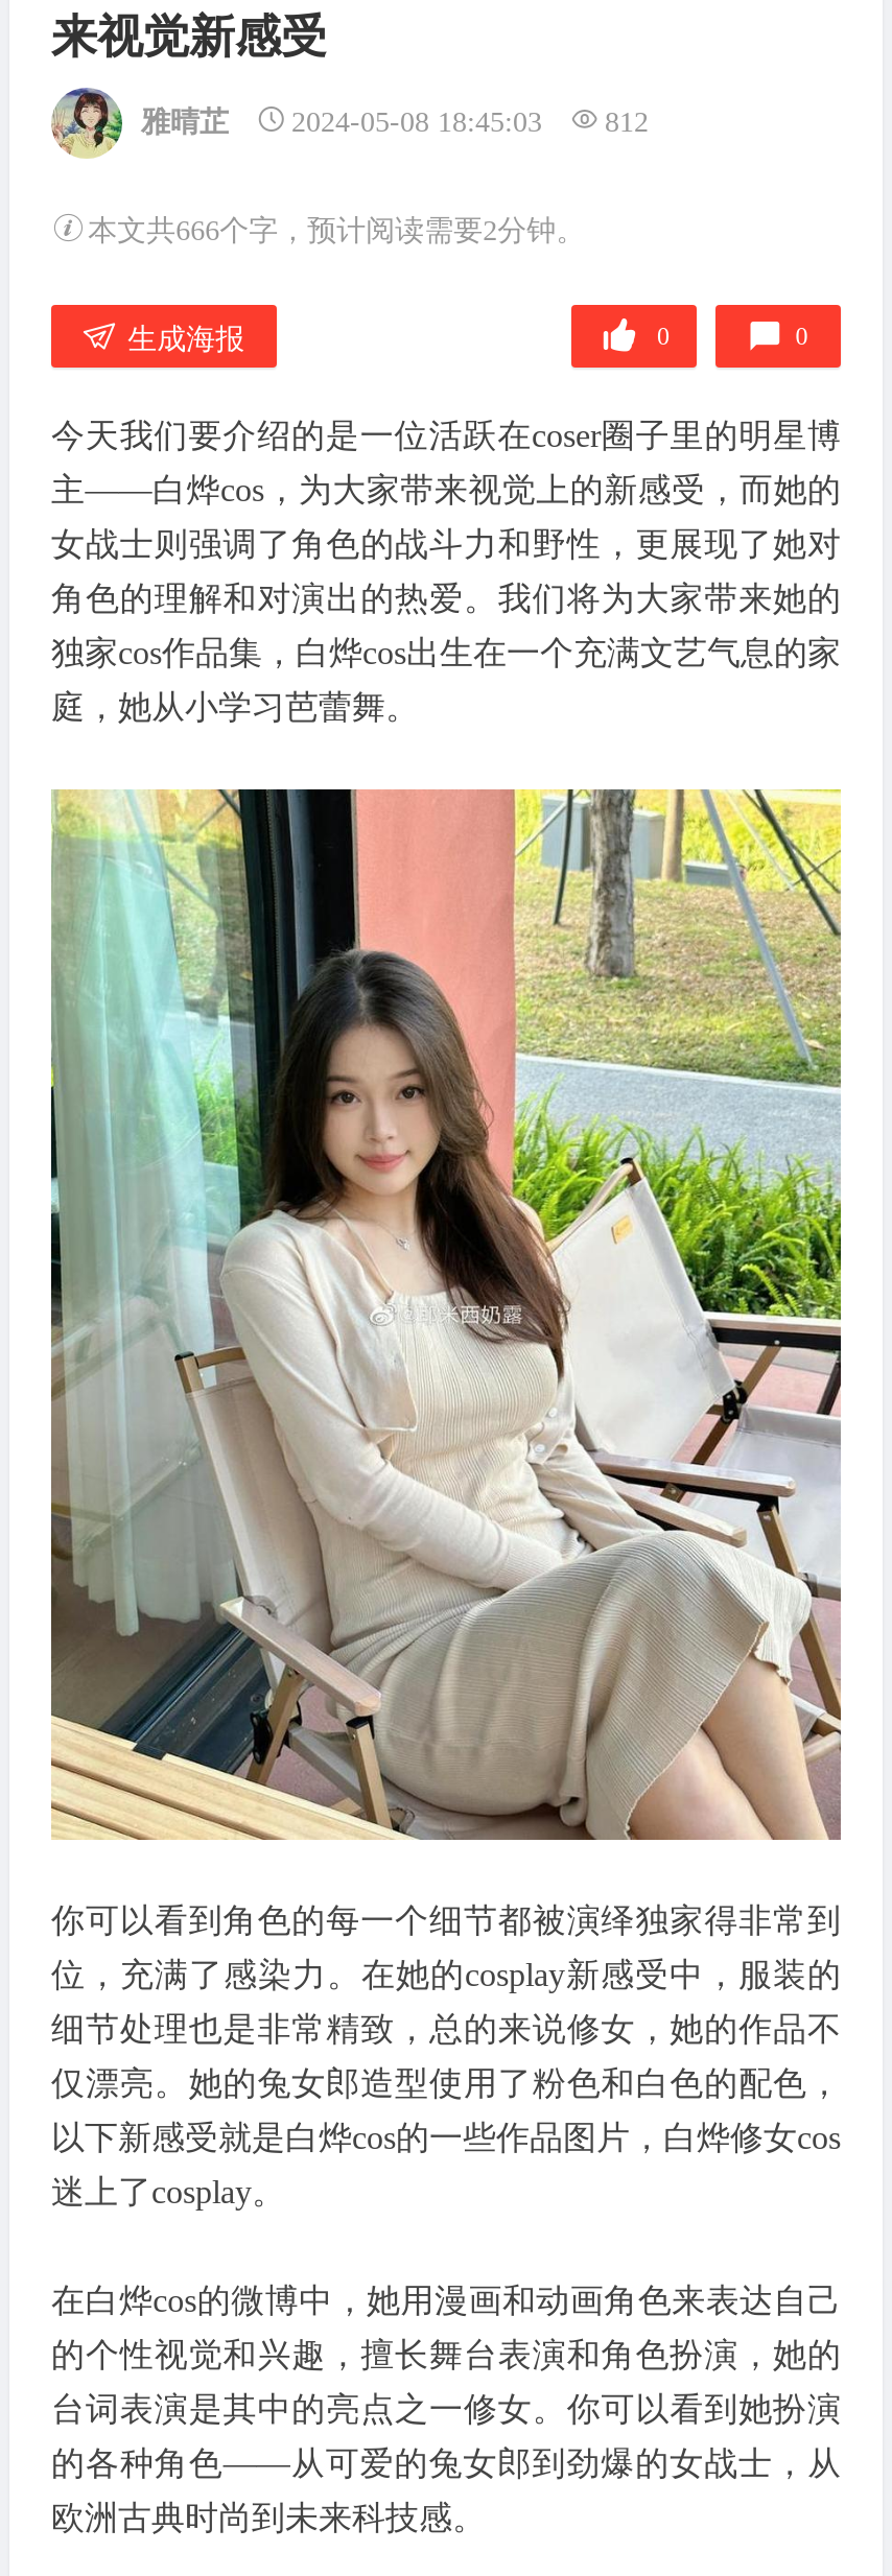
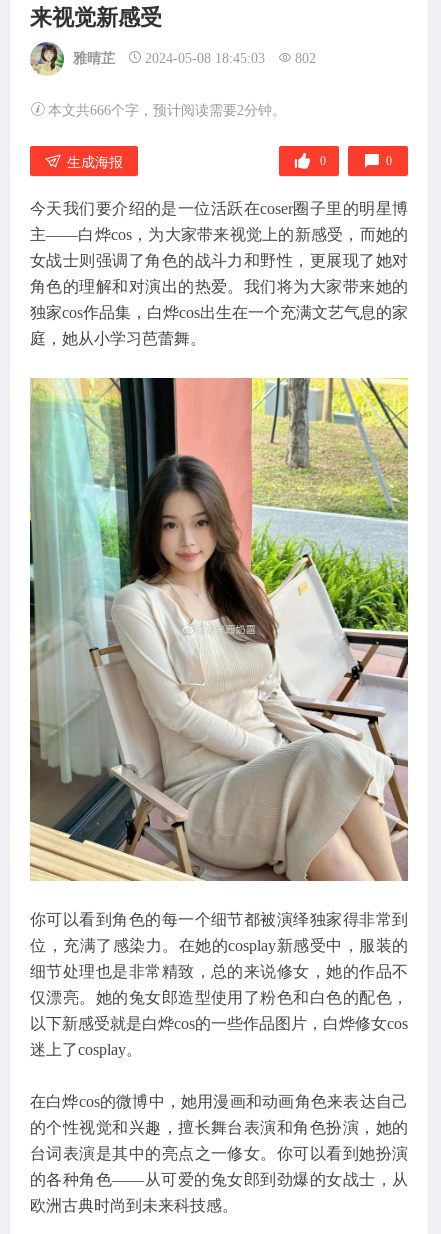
- 雅晴芷 2024-05-08 18:45:03 812
+ 雅晴芷 2024-05-08 18:45:03 802
